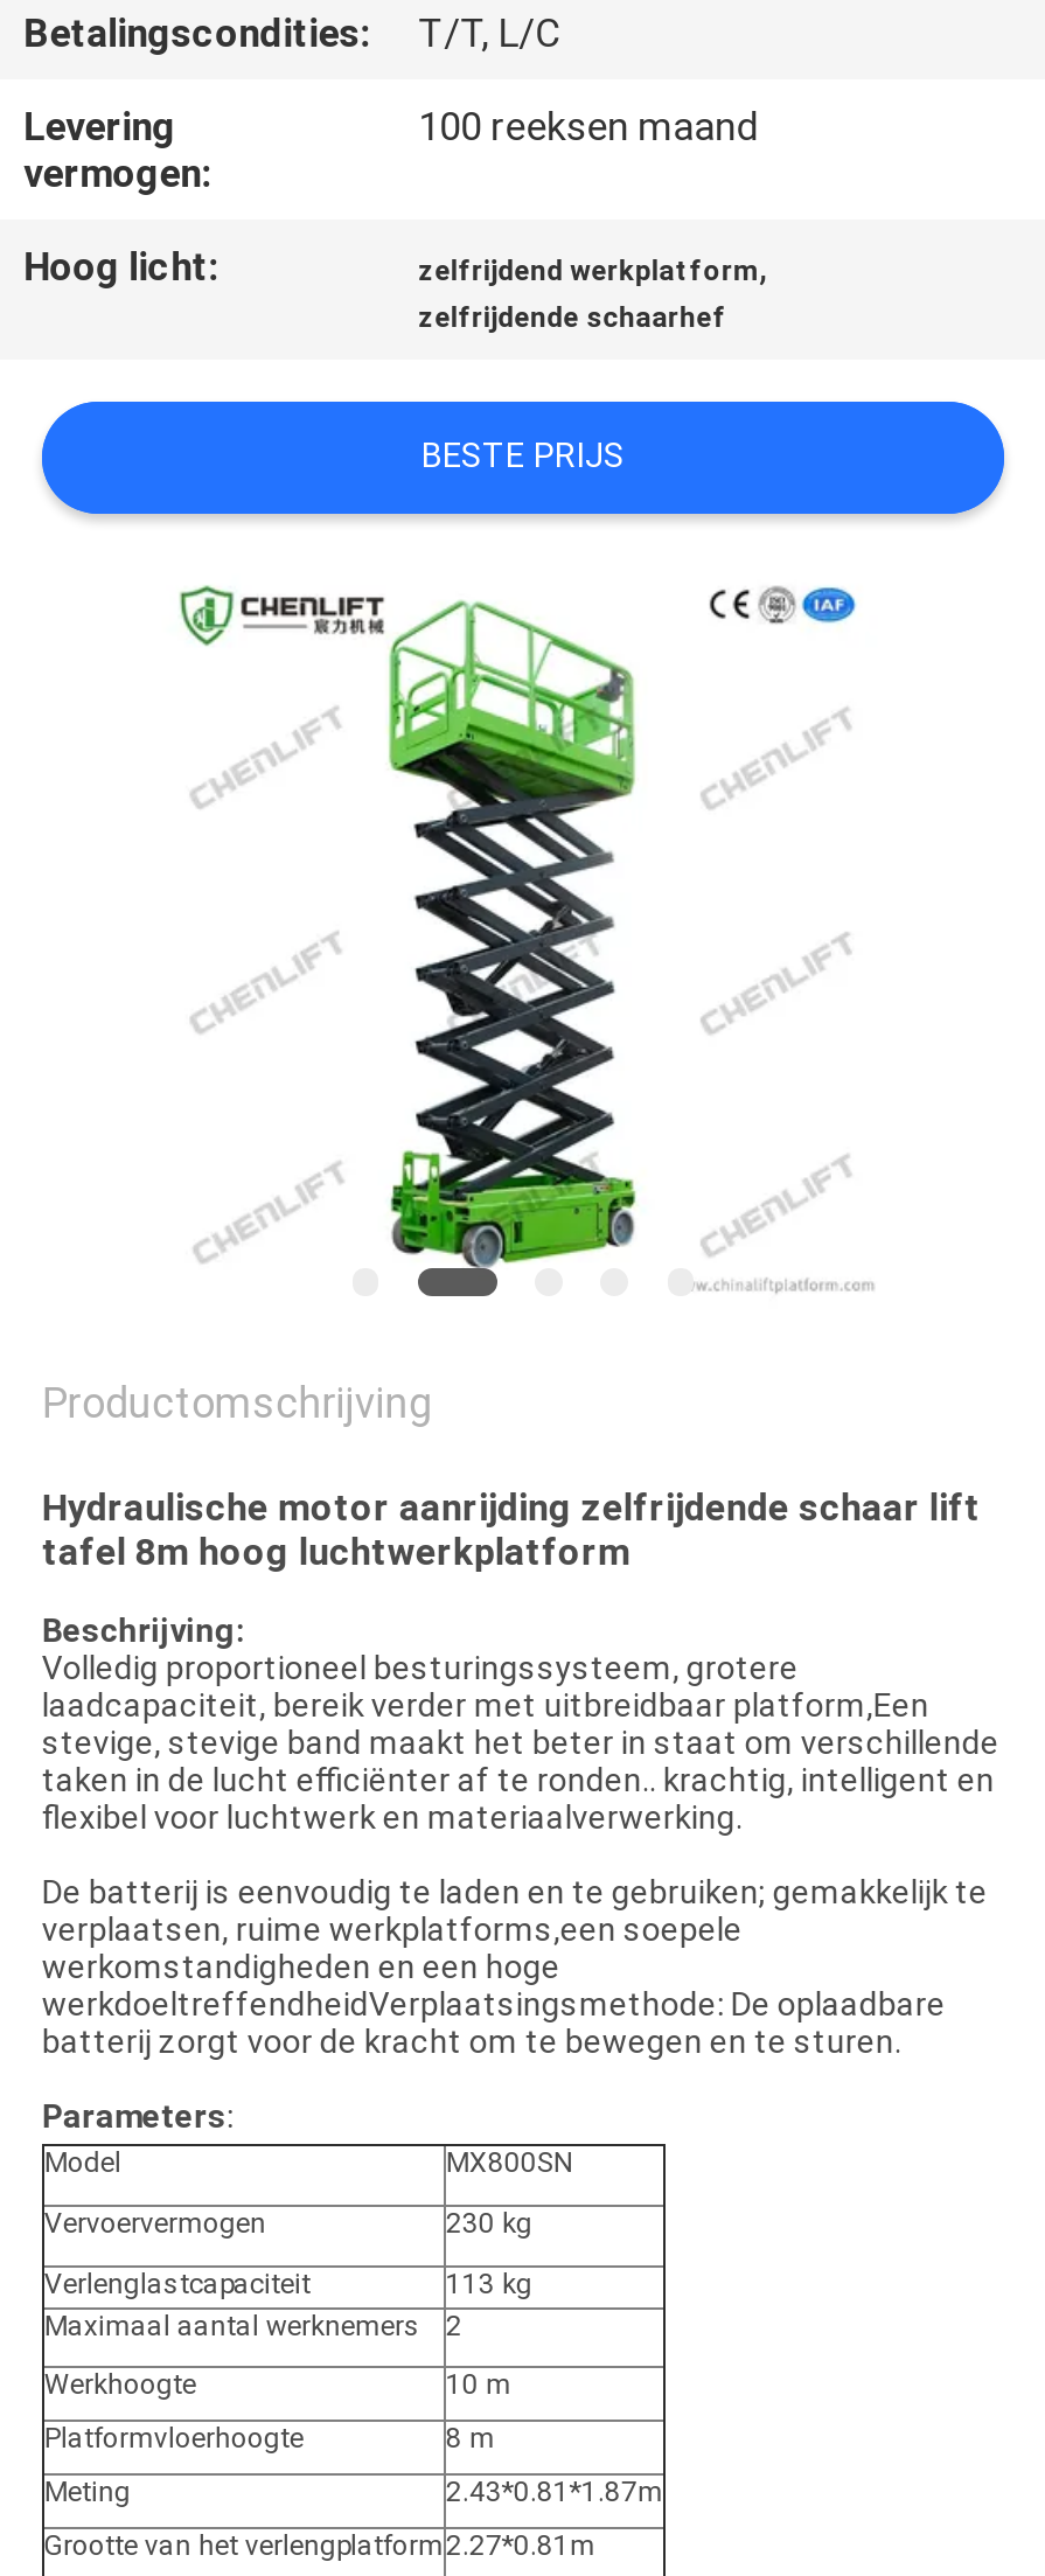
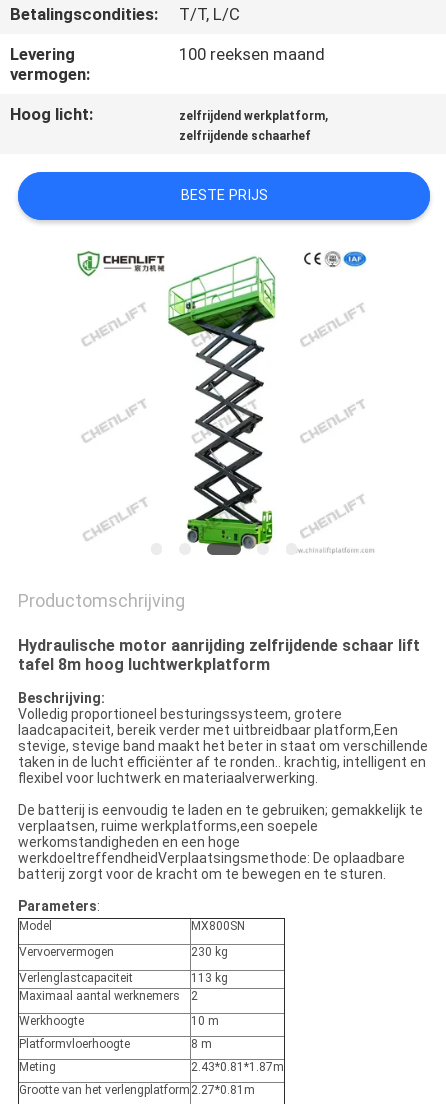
- [image]
+ [image]
